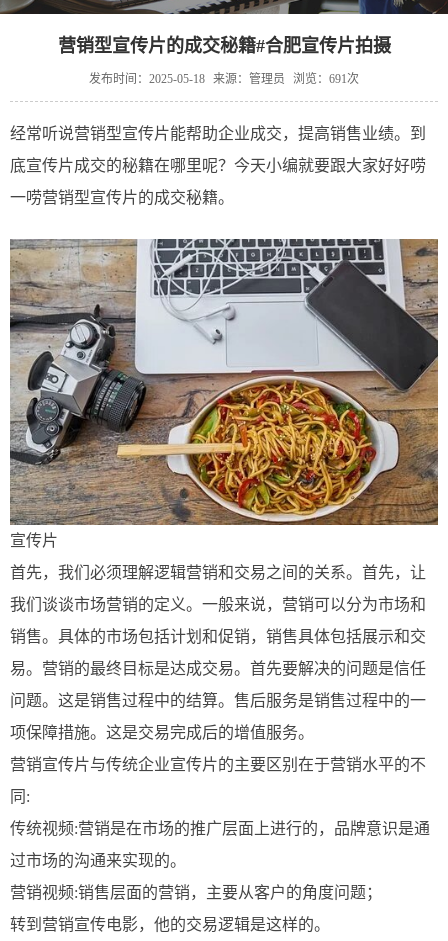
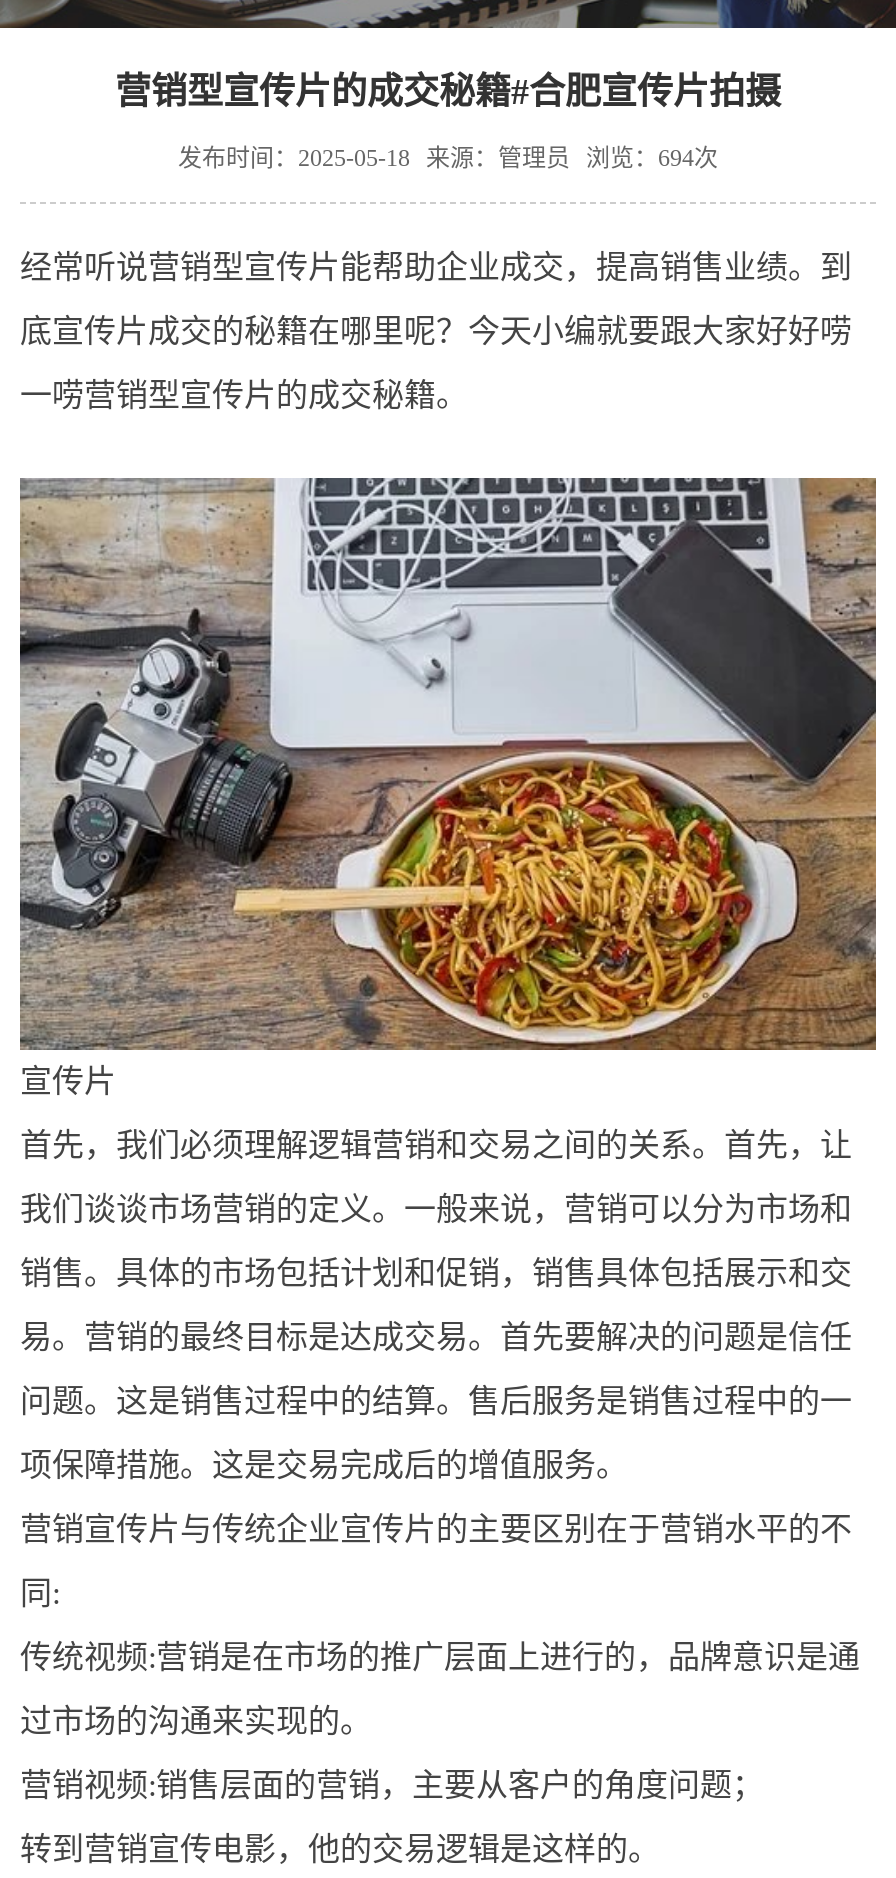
- 发布时间：2025-05-18 来源：管理员 浏览：691次
+ 发布时间：2025-05-18 来源：管理员 浏览：694次
